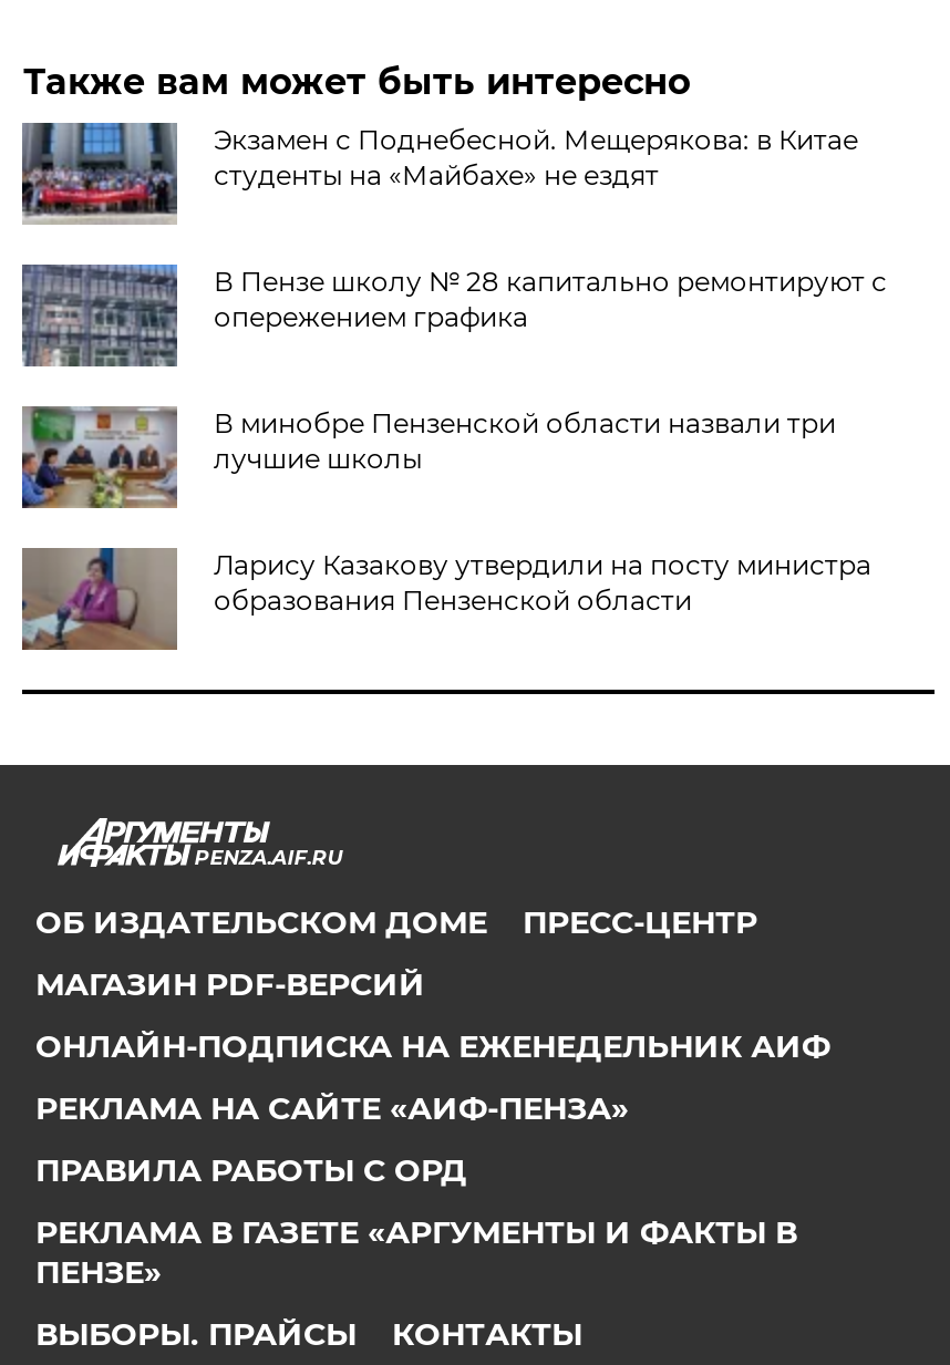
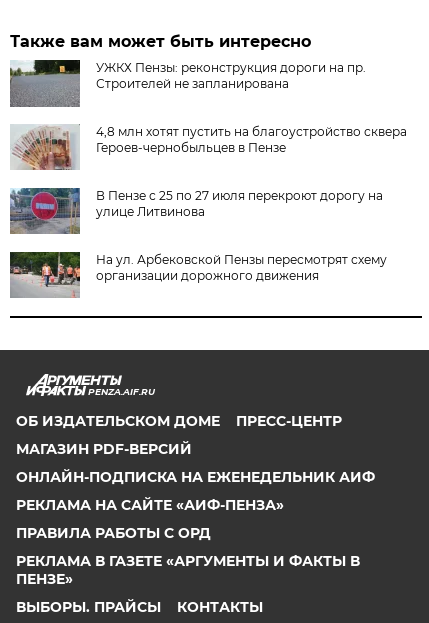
- [image]
- Экзамен с Поднебесной. Мещерякова: в Китае
- студенты на «Майбахе» не ездят
+ [image]
+ УЖКХ Пензы: реконструкция дороги на пр.
+ Строителей не запланирована

- [image]
- В Пензе школу № 28 капитально ремонтируют с
- опережением графика
+ [image]
+ 4,8 млн хотят пустить на благоустройство сквера
+ Героев-чернобыльцев в Пензе

- [image]
- В минобре Пензенской области назвали три
- лучшие школы
+ [image]
+ В Пензе с 25 по 27 июля перекроют дорогу на
+ улице Литвинова

- [image]
- Ларису Казакову утвердили на посту министра
- образования Пензенской области
+ [image]
+ На ул. Арбековской Пензы пересмотрят схему
+ организации дорожного движения
